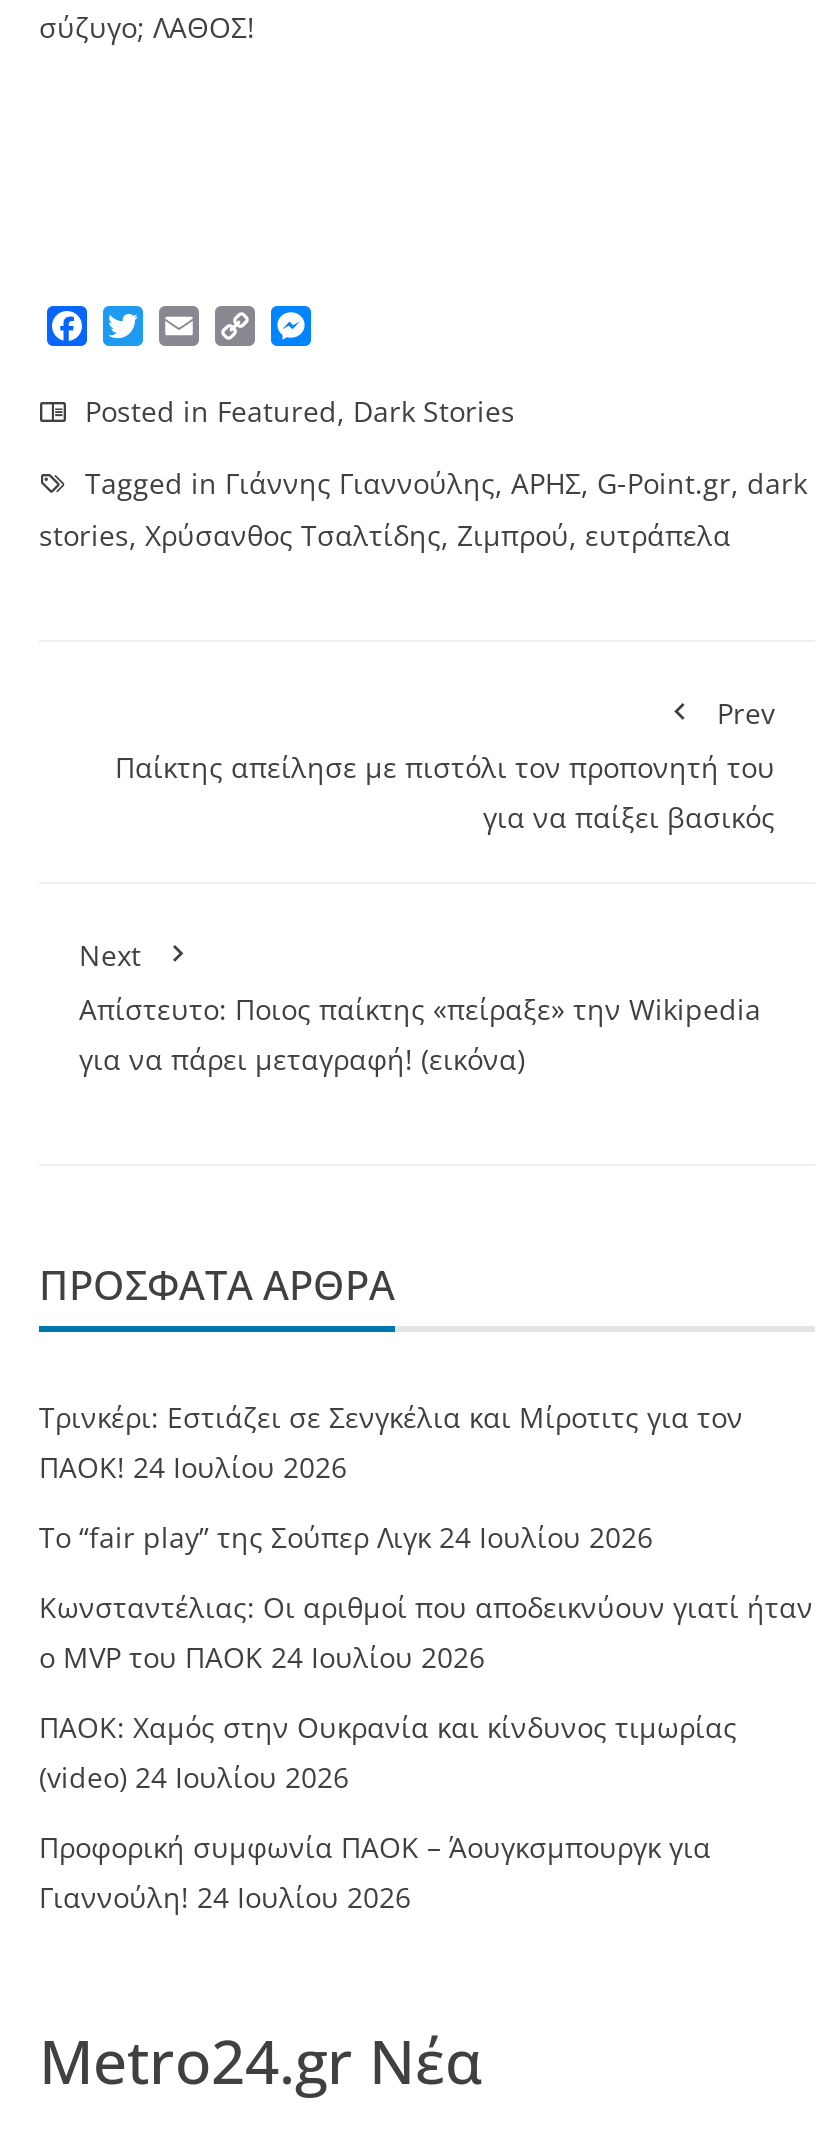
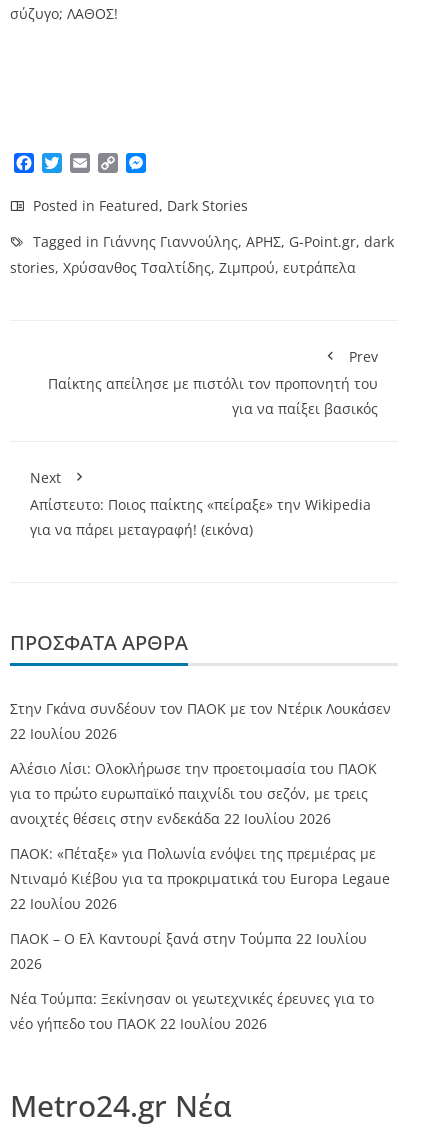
- Τρινκέρι: Εστιάζει σε Σενγκέλια και Μίροτιτς για τον
- ΠΑΟΚ! 24 Ιουλίου 2026
+ Στην Γκάνα συνδέουν τον ΠΑΟΚ με τον Ντέρικ Λουκάσεν
+ 22 Ιουλίου 2026

- To “fair play” της Σούπερ Λιγκ 24 Ιουλίου 2026
+ Αλέσιο Λίσι: Ολοκλήρωσε την προετοιμασία του ΠΑΟΚ
+ για το πρώτο ευρωπαϊκό παιχνίδι του σεζόν, με τρεις
+ ανοιχτές θέσεις στην ενδεκάδα 22 Ιουλίου 2026

- Κωνσταντέλιας: Οι αριθμοί που αποδεικνύουν γιατί ήταν
- ο MVP του ΠΑΟΚ 24 Ιουλίου 2026
+ ΠΑΟΚ: «Πέταξε» για Πολωνία ενόψει της πρεμιέρας με
+ Ντιναμό Κιέβου για τα πρoκριματικά του Europa Legaue
+ 22 Ιουλίου 2026

- ΠΑΟΚ: Χαμός στην Ουκρανία και κίνδυνος τιμωρίας
- (video) 24 Ιουλίου 2026
+ ΠΑΟΚ – Ο Ελ Καντουρί ξανά στην Τούμπα 22 Ιουλίου
+ 2026

- Προφορική συμφωνία ΠΑΟΚ – Άουγκσμπουργκ για
- Γιαννούλη! 24 Ιουλίου 2026
+ Νέα Τούμπα: Ξεκίνησαν οι γεωτεχνικές έρευνες για το
+ νέο γήπεδο του ΠΑΟΚ 22 Ιουλίου 2026
